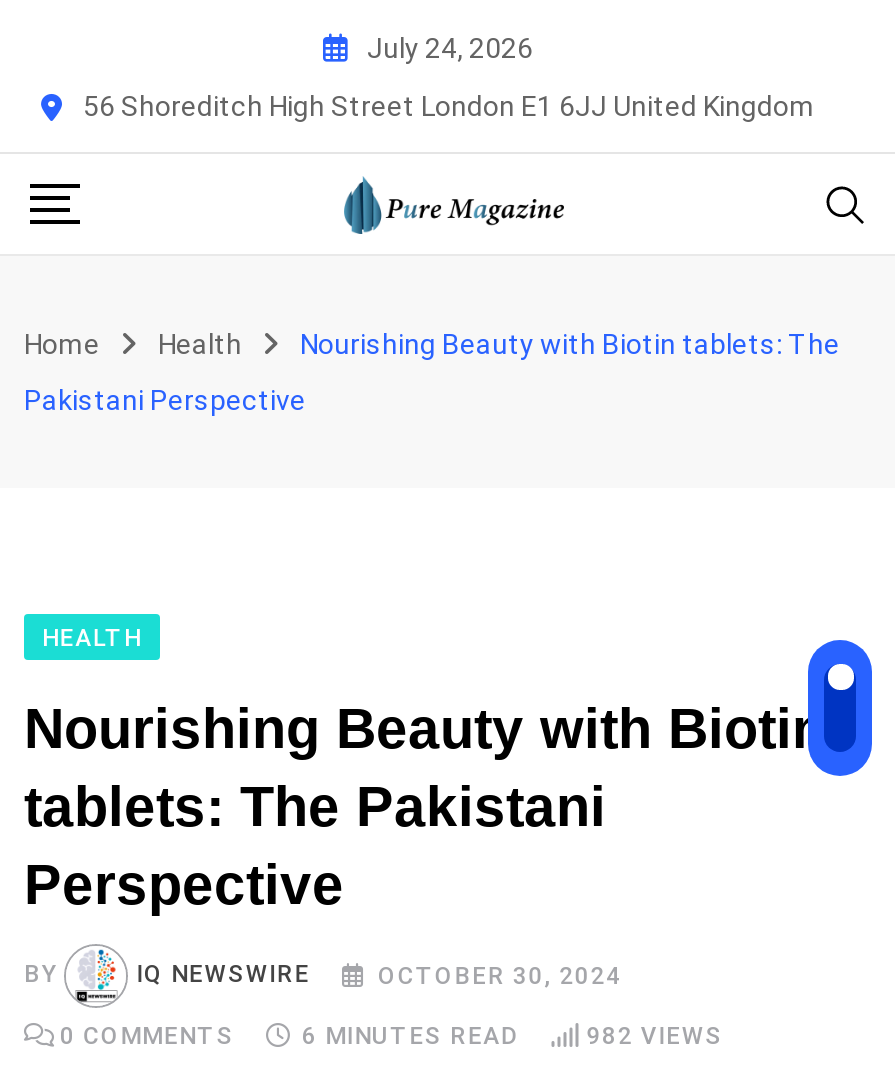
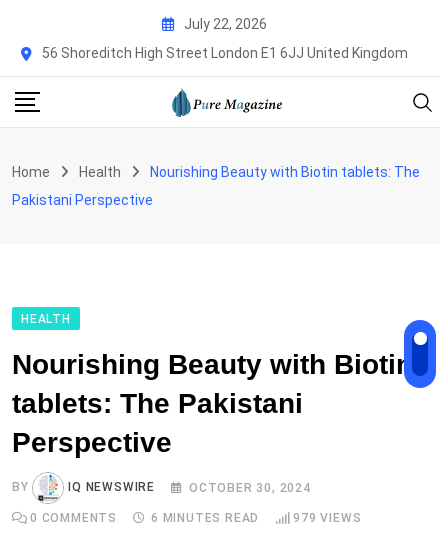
- July 24, 2026
+ July 22, 2026

- 982 VIEWS
+ 979 VIEWS
